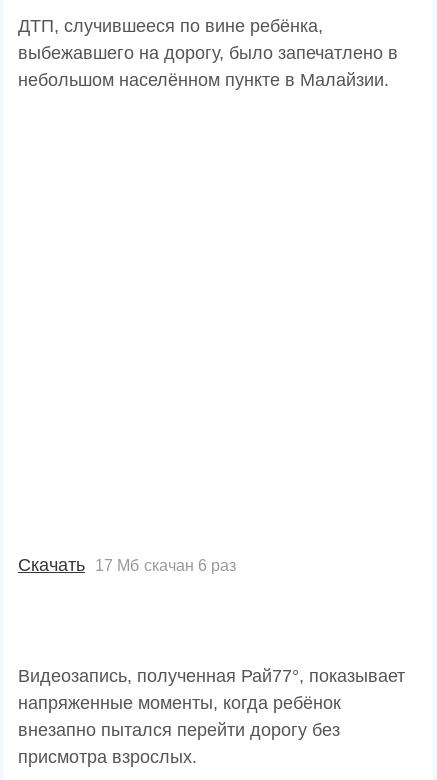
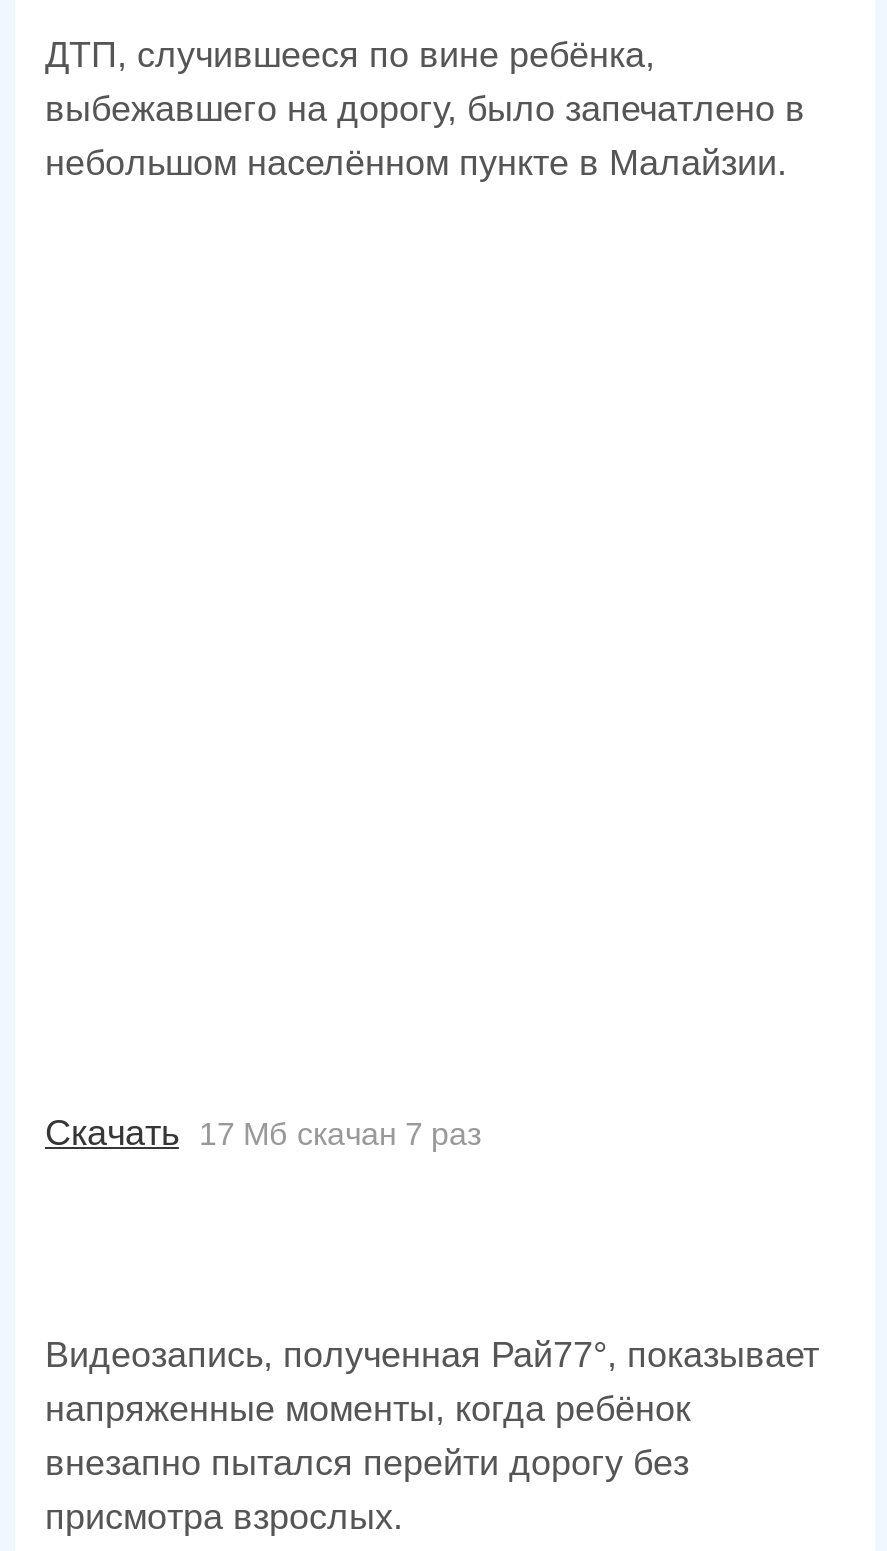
- Скачать 17 Мб скачан 6 раз
+ Скачать 17 Мб скачан 7 раз
